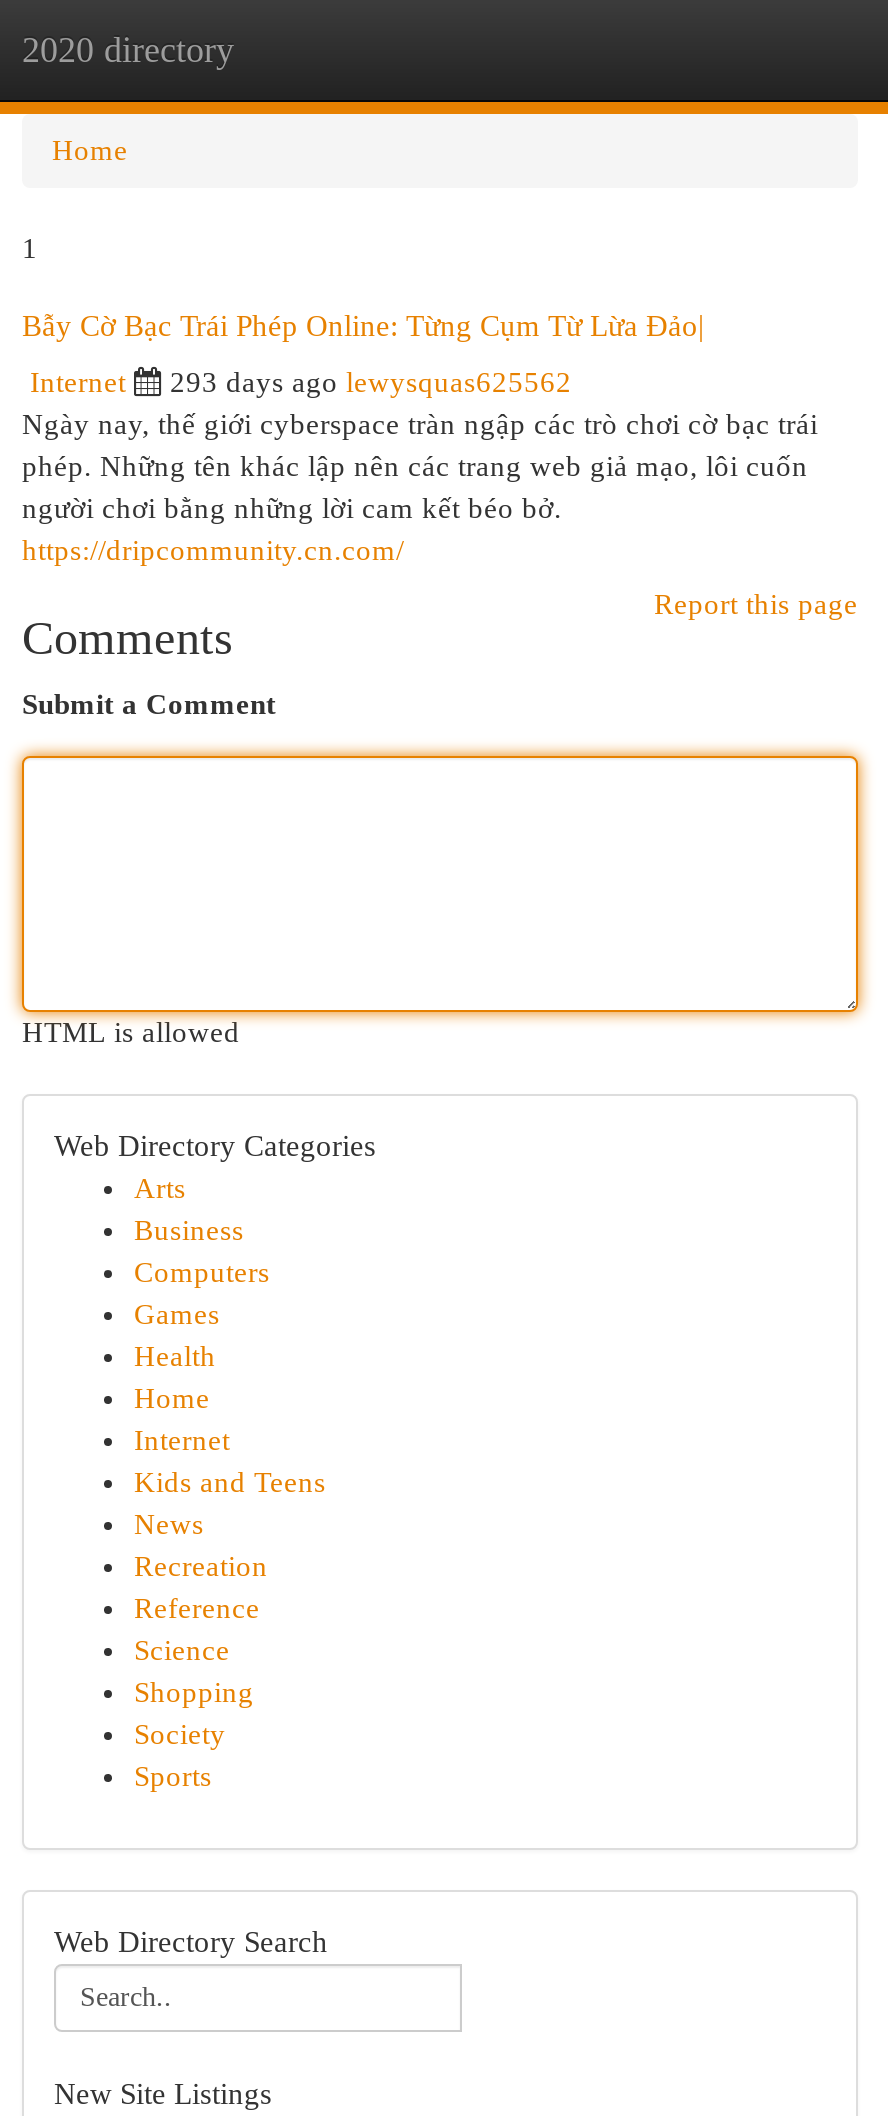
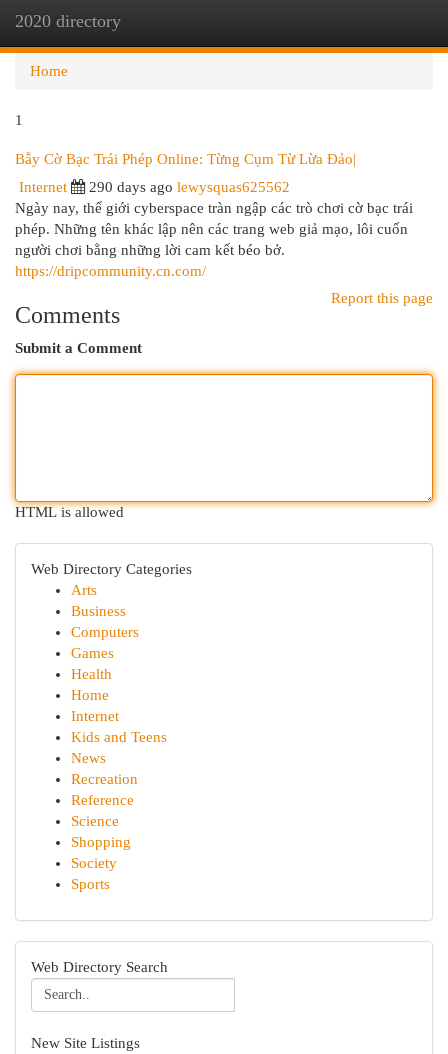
- 293 days ago lewysquas625562
+ 290 days ago lewysquas625562
